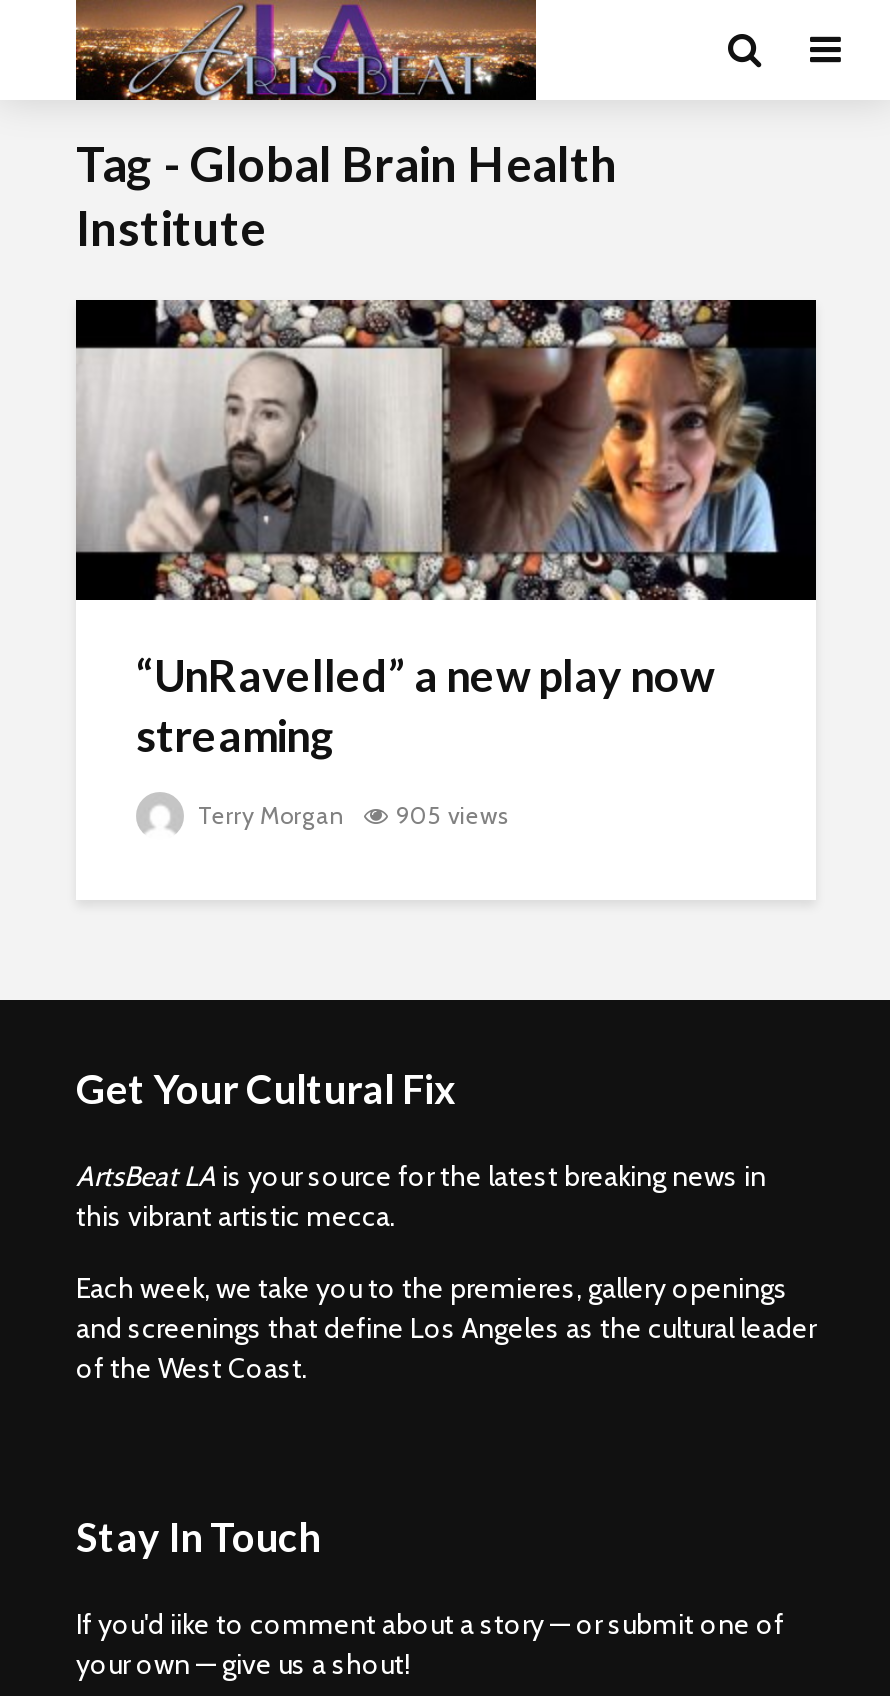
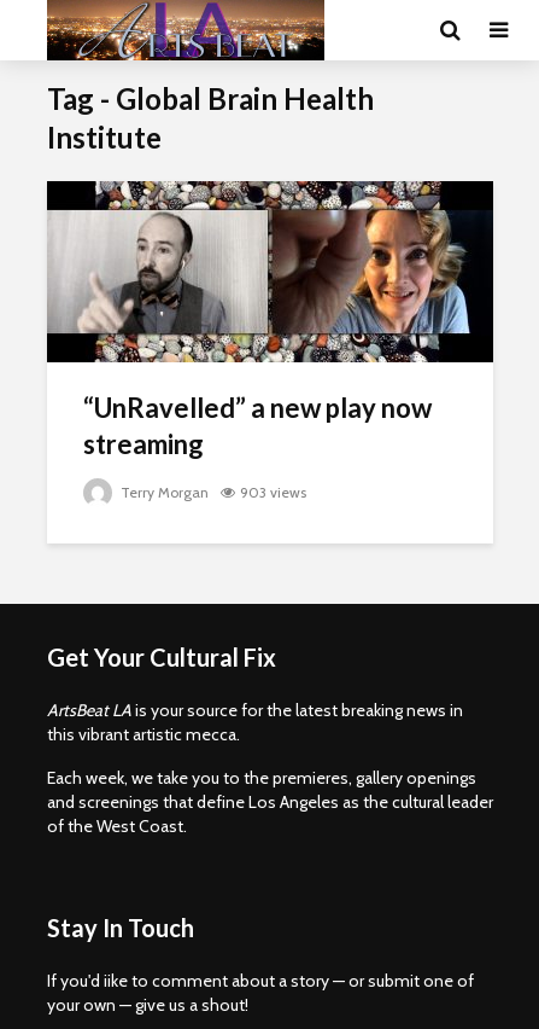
- Terry Morgan 905 views
+ Terry Morgan 903 views
